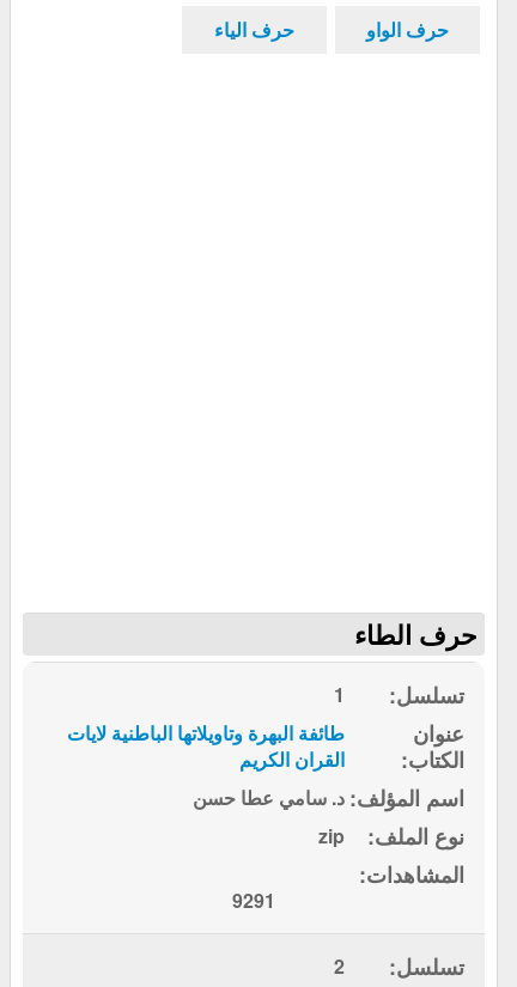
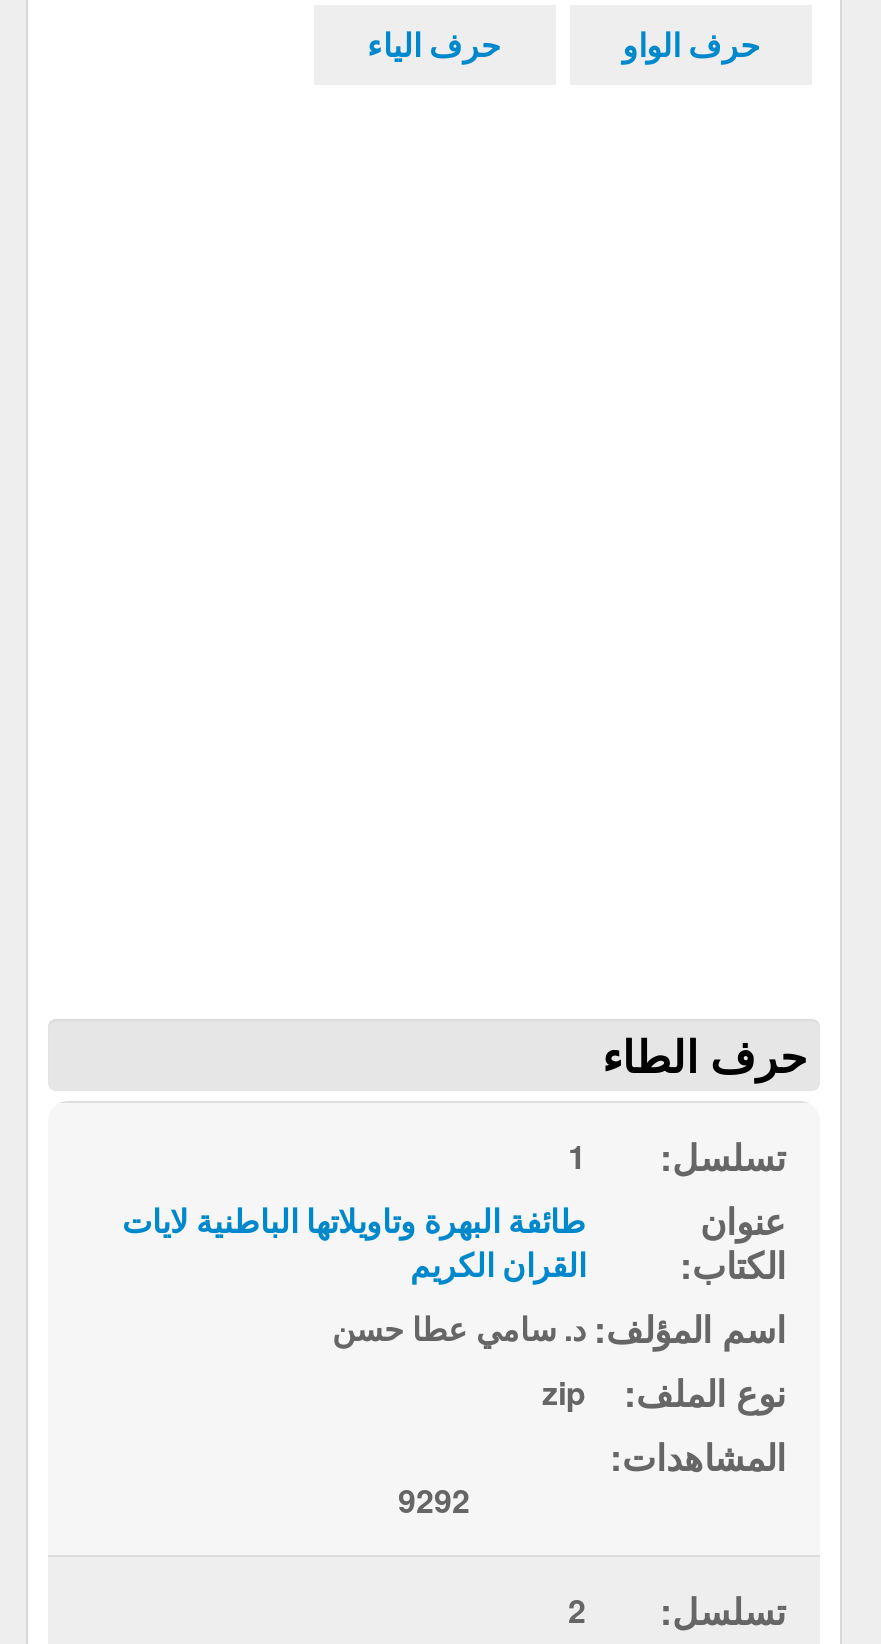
- 9291
+ 9292
